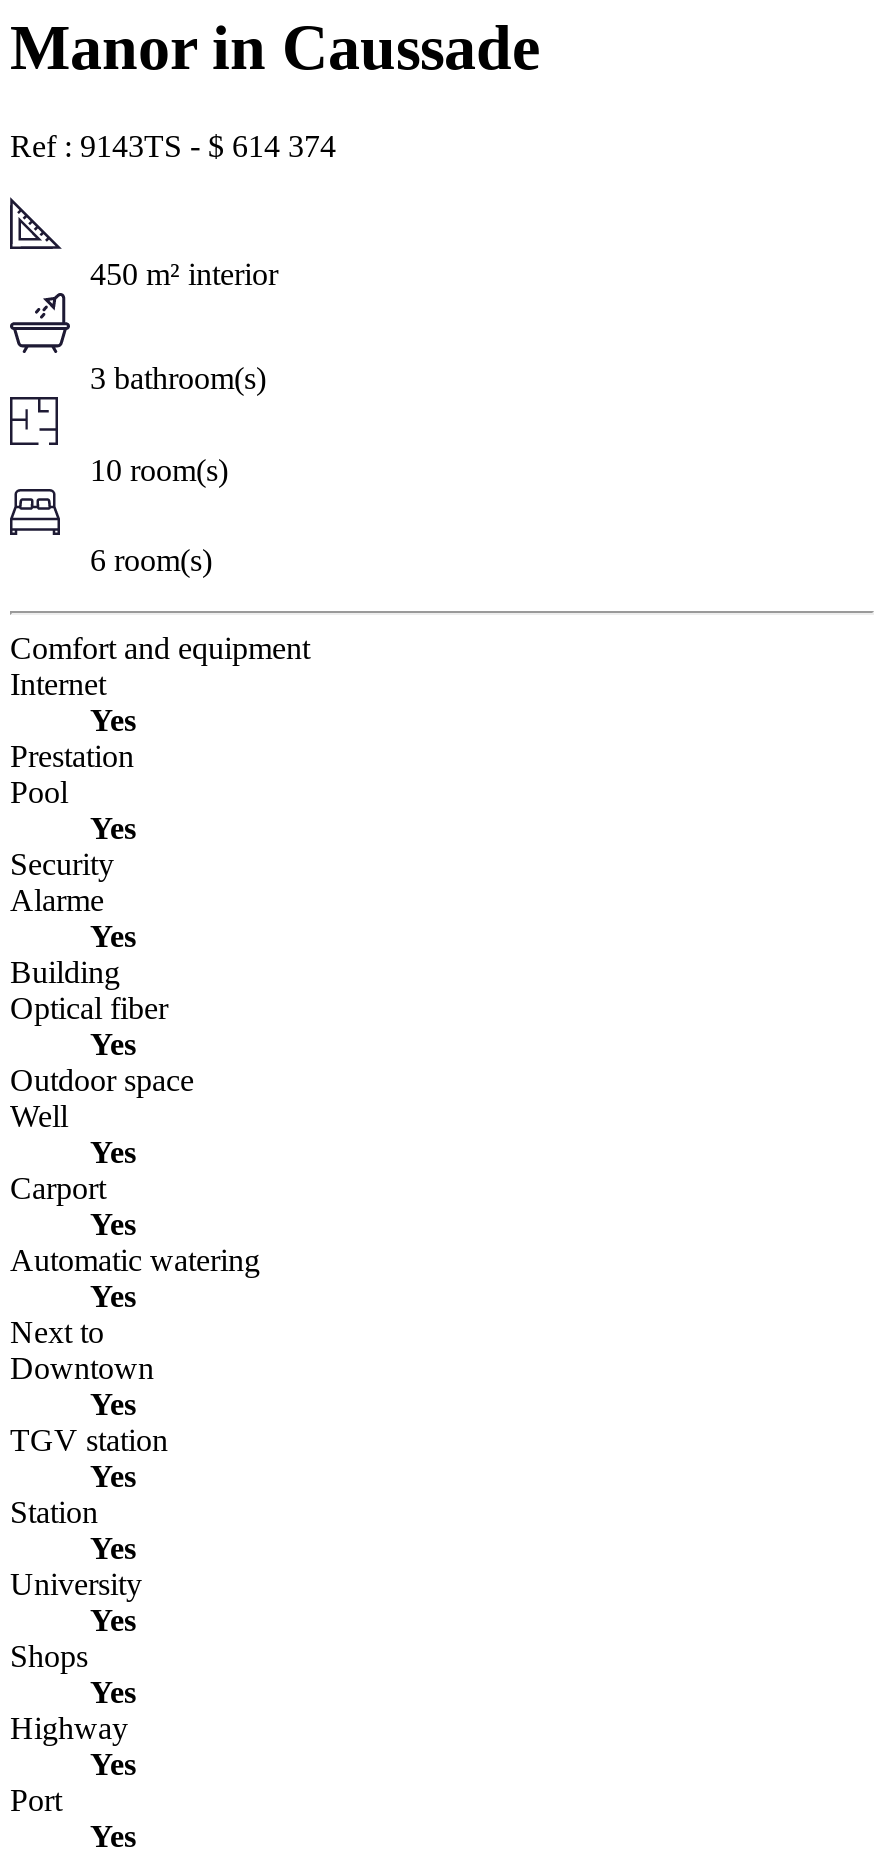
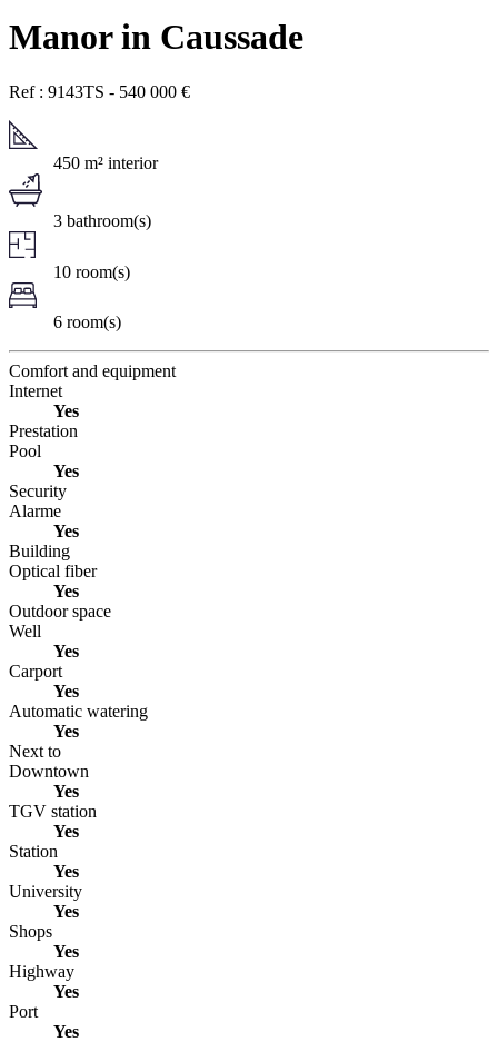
- Ref : 9143TS - $614 374
+ Ref : 9143TS - 540 000 €
